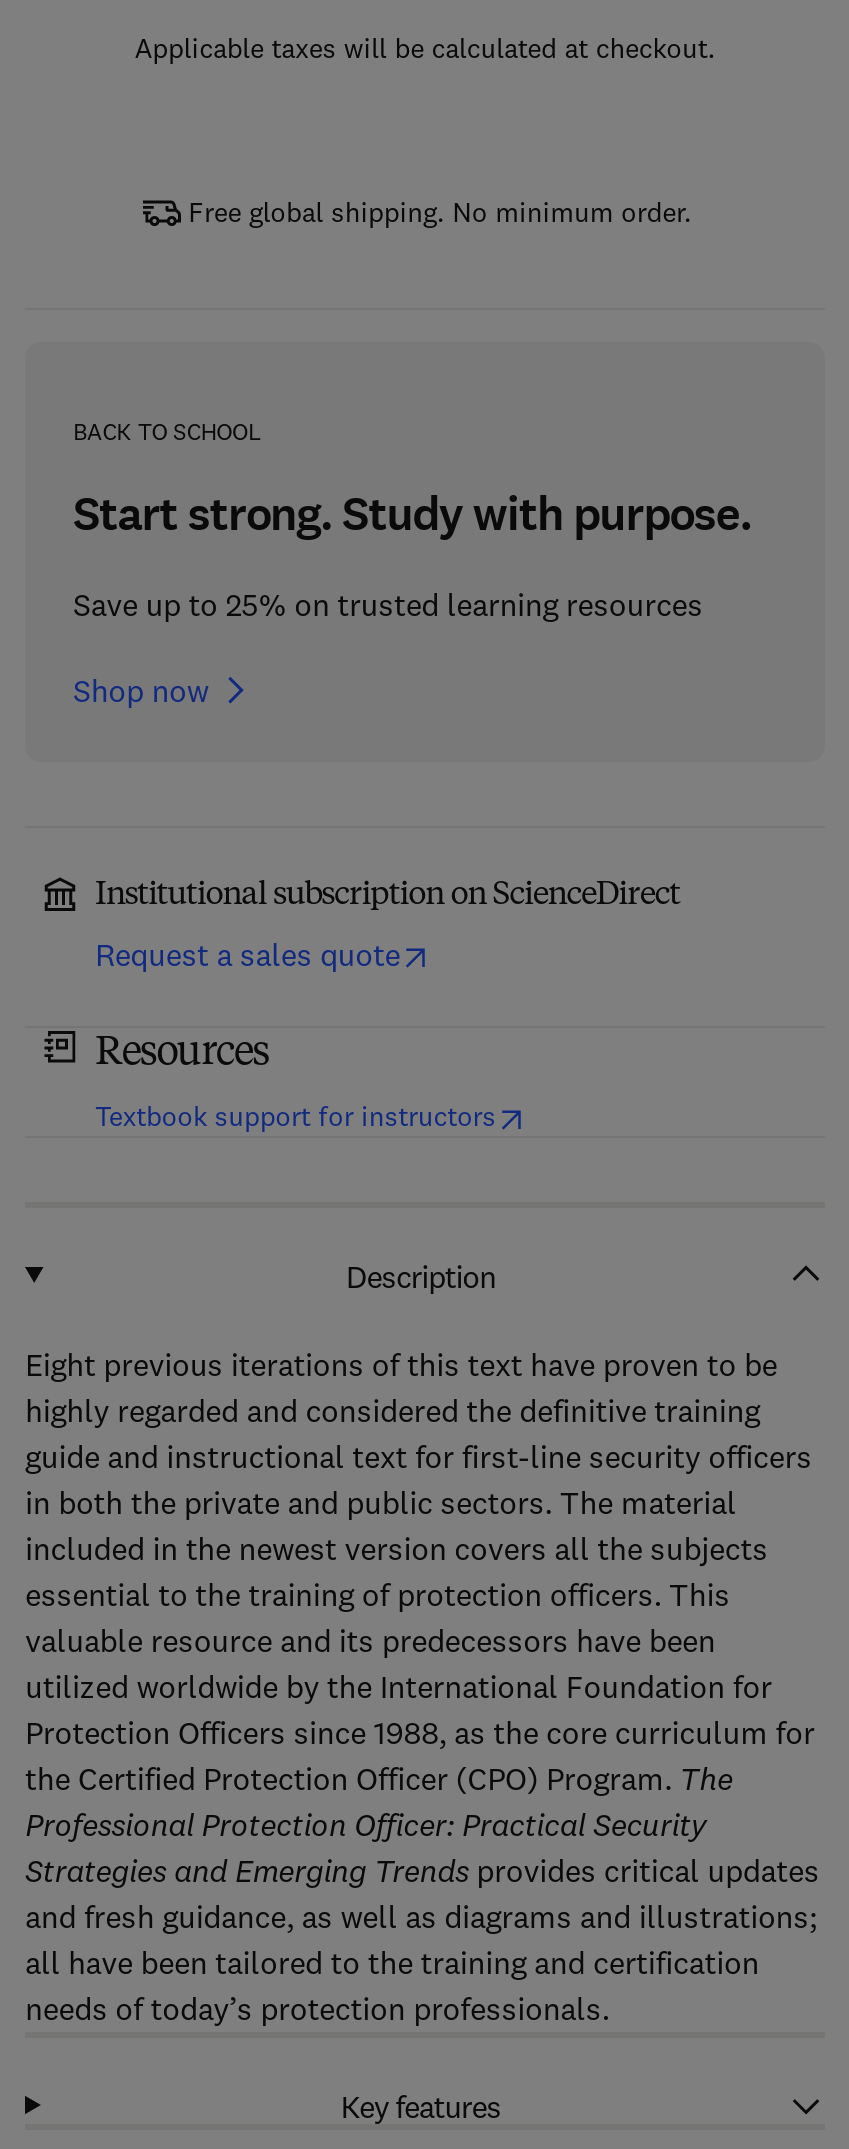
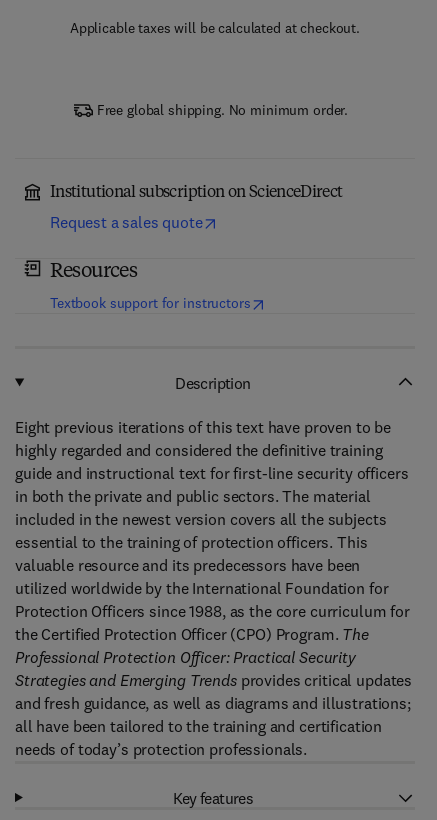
- BACK TO SCHOOL
- Start strong. Study with purpose.
- Save up to 25% on trusted learning resources
- Shop now
